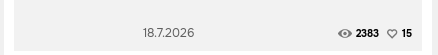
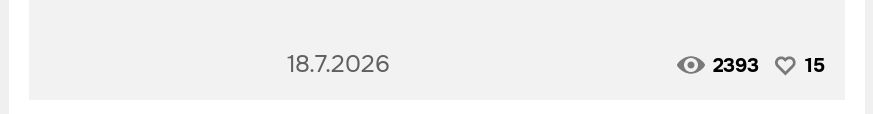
- 2383 15
+ 2393 15
